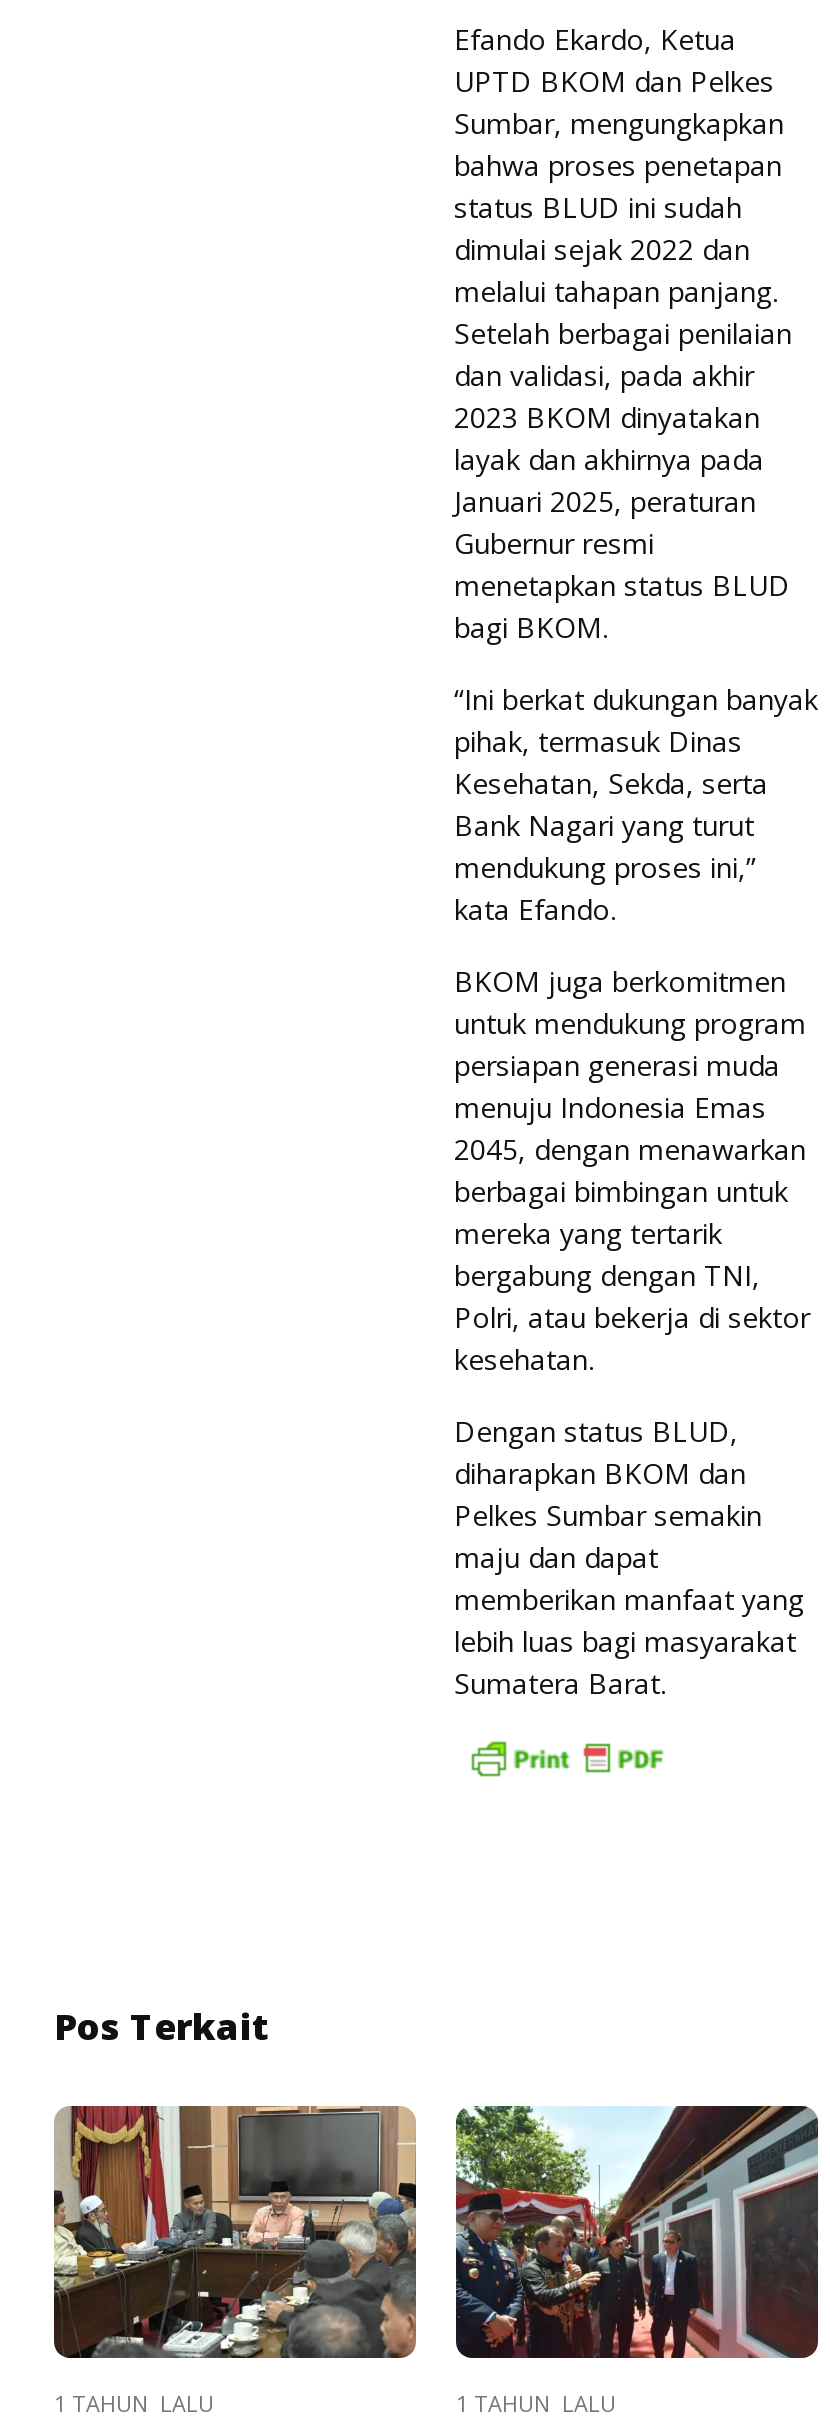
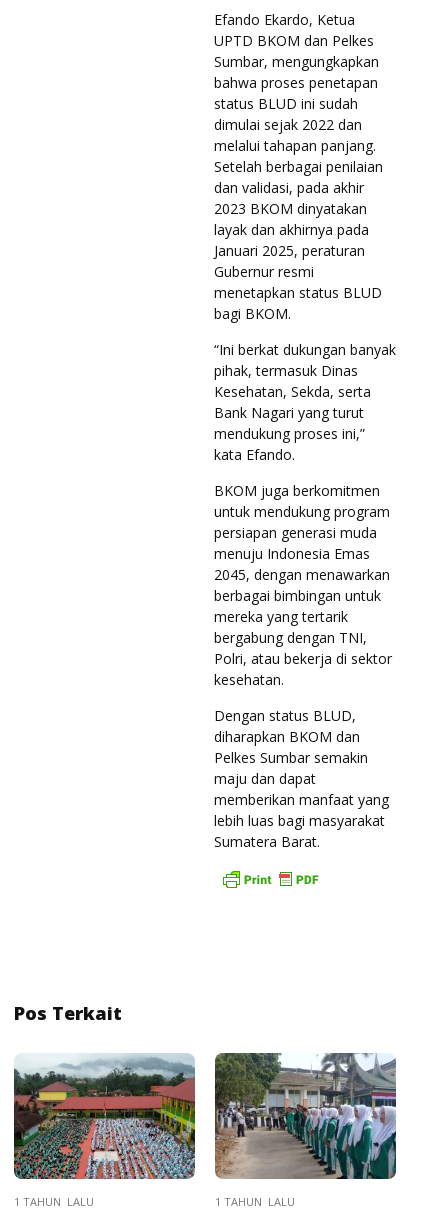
- [image]
+ [image]

- [image]
+ [image]
